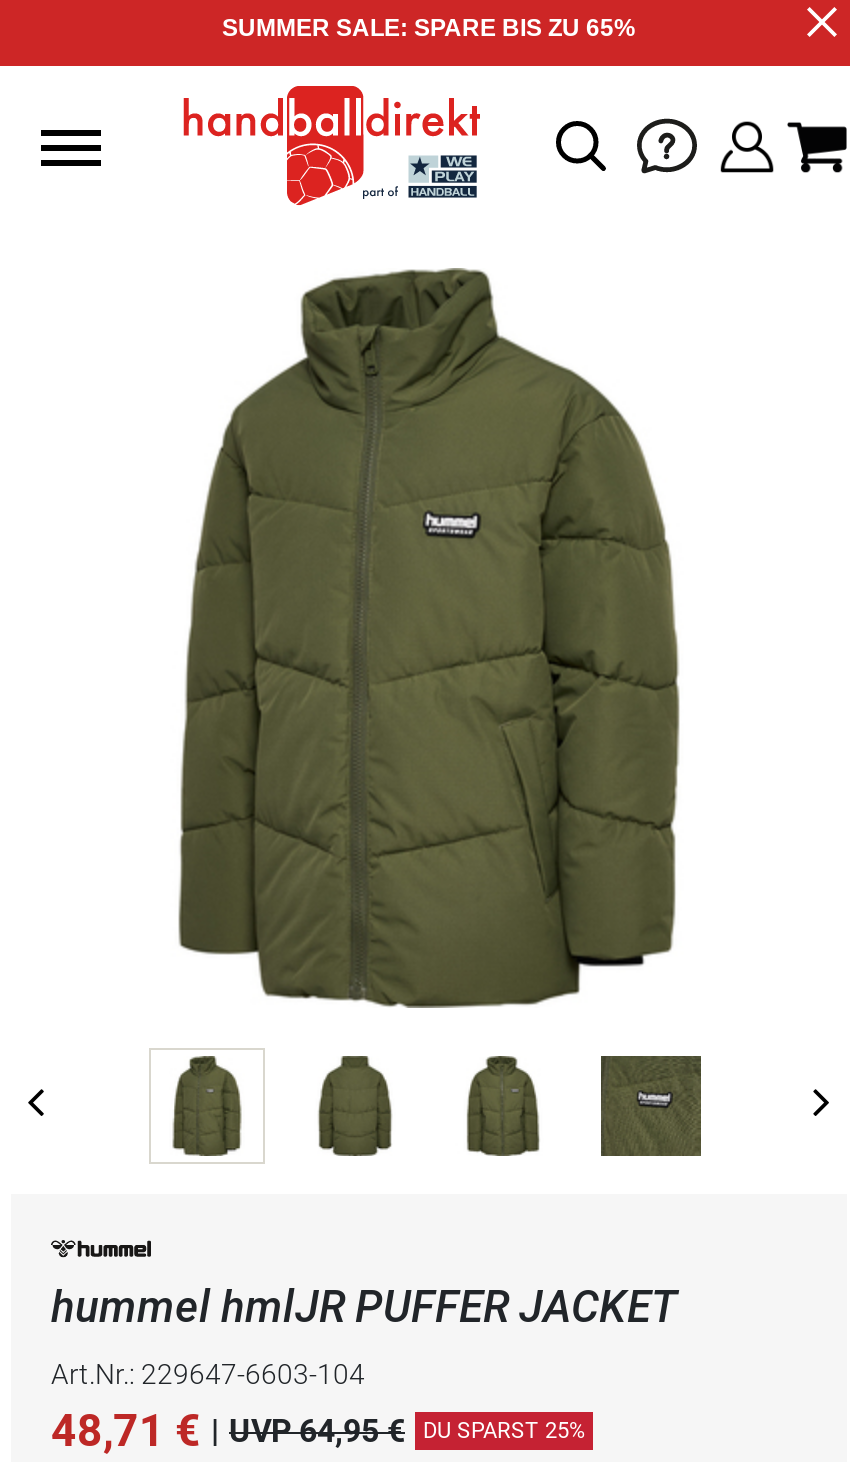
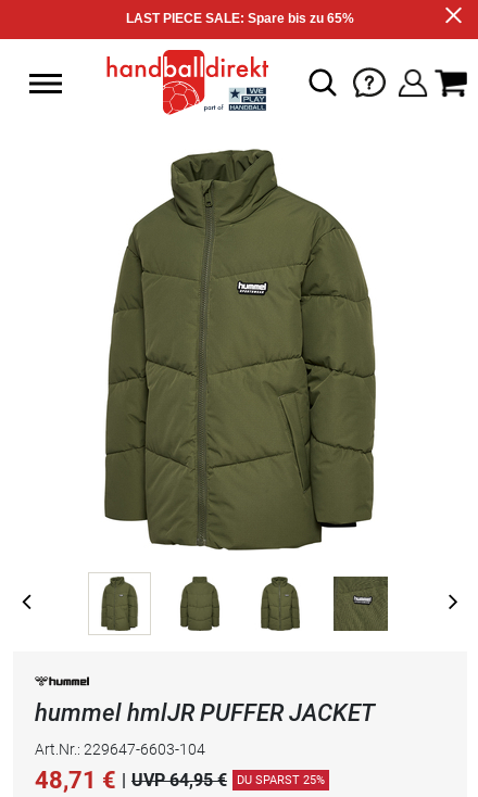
- SUMMER SALE: SPARE BIS ZU 65%
+ LAST PIECE SALE: Spare bis zu 65%
